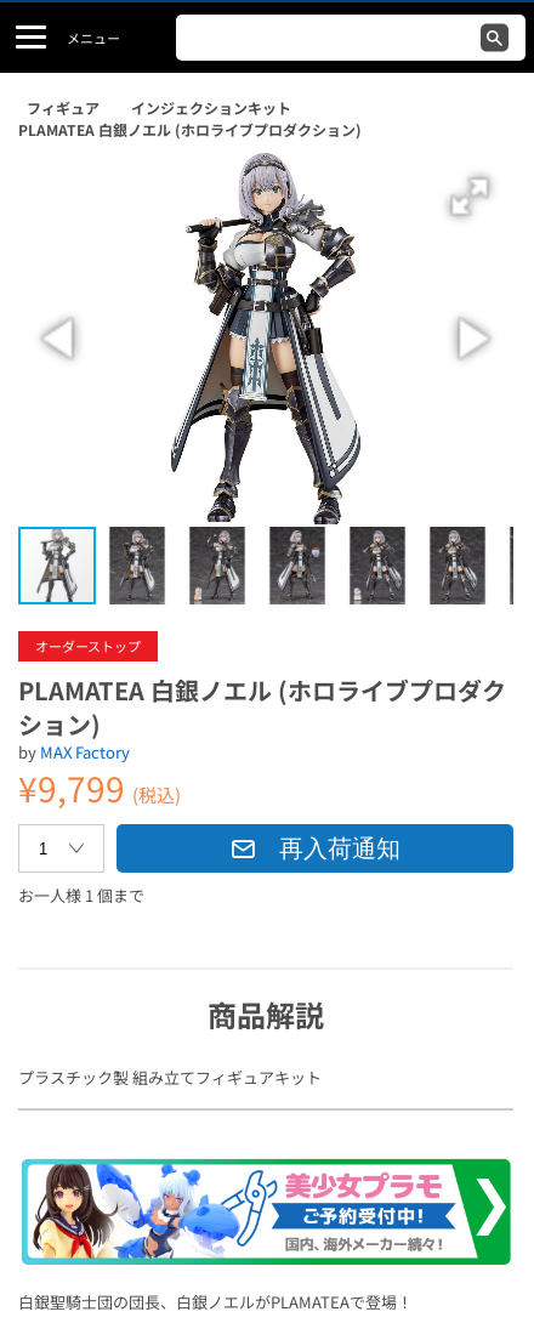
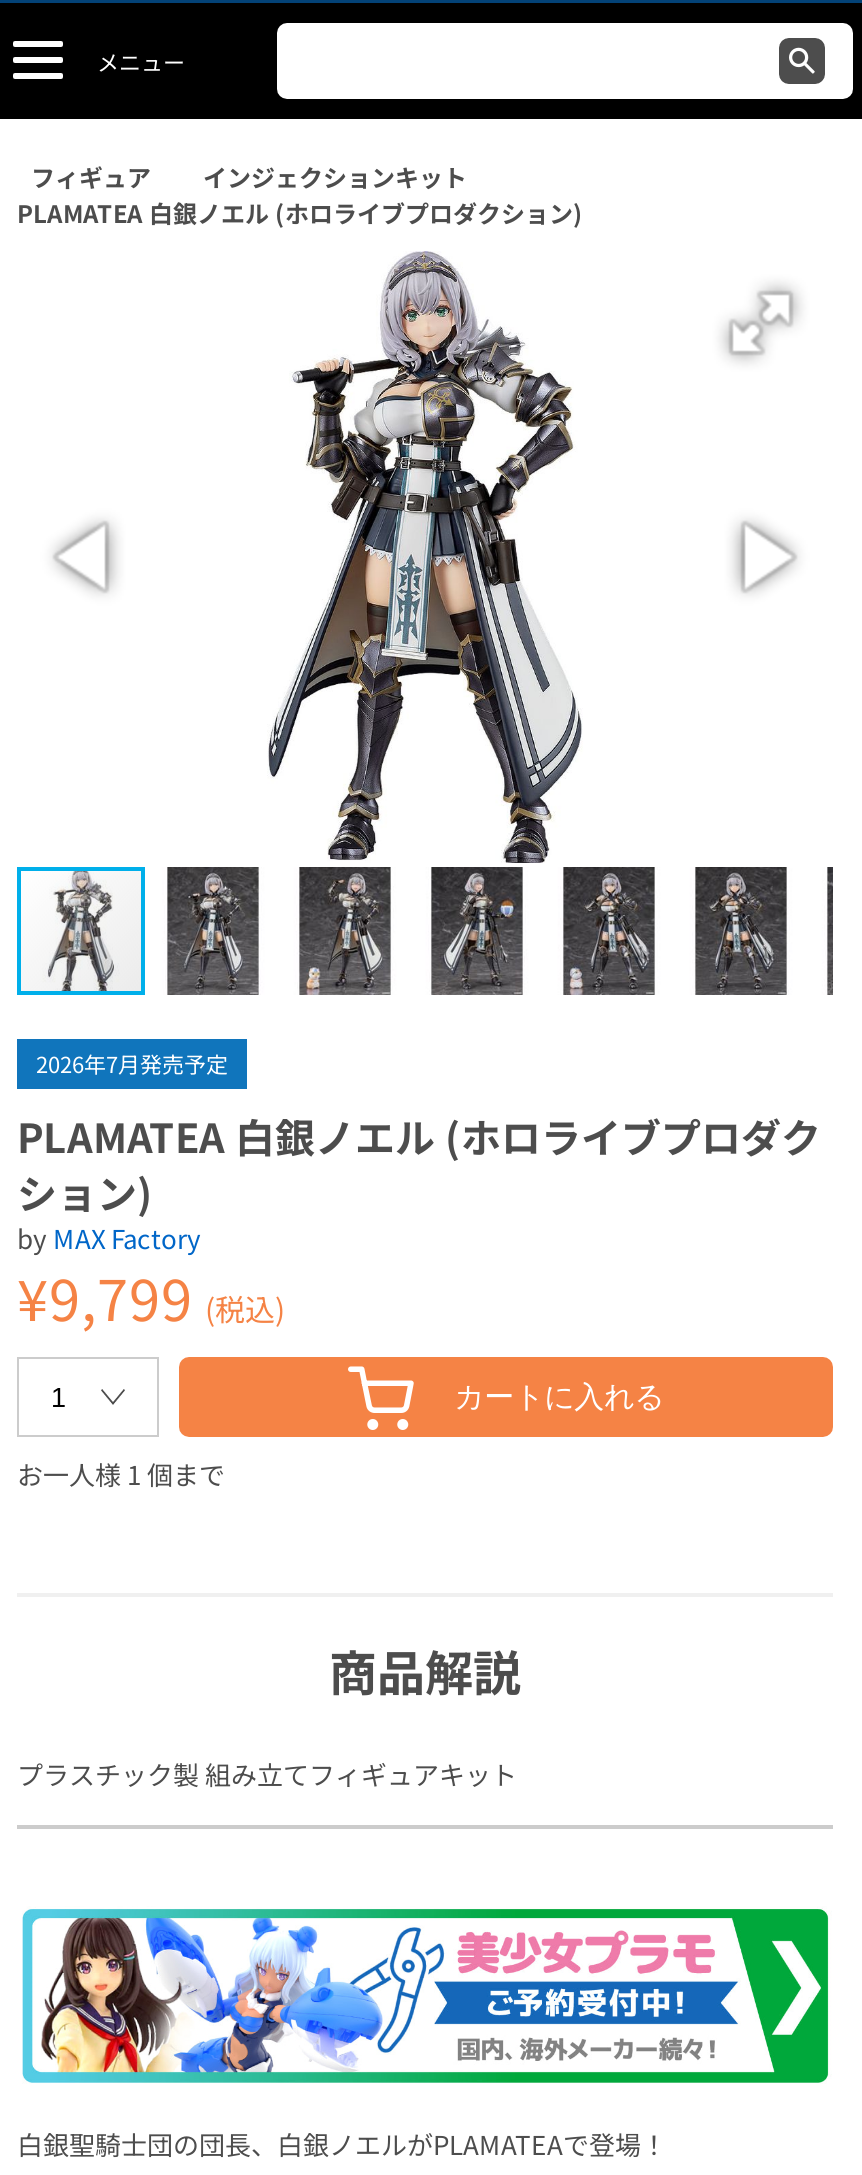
- オーダーストップ
+ 2026年7月発売予定

- 再入荷通知
+ カートに入れる
